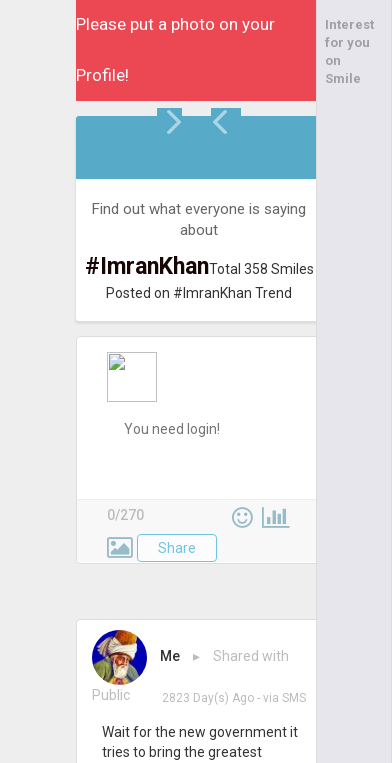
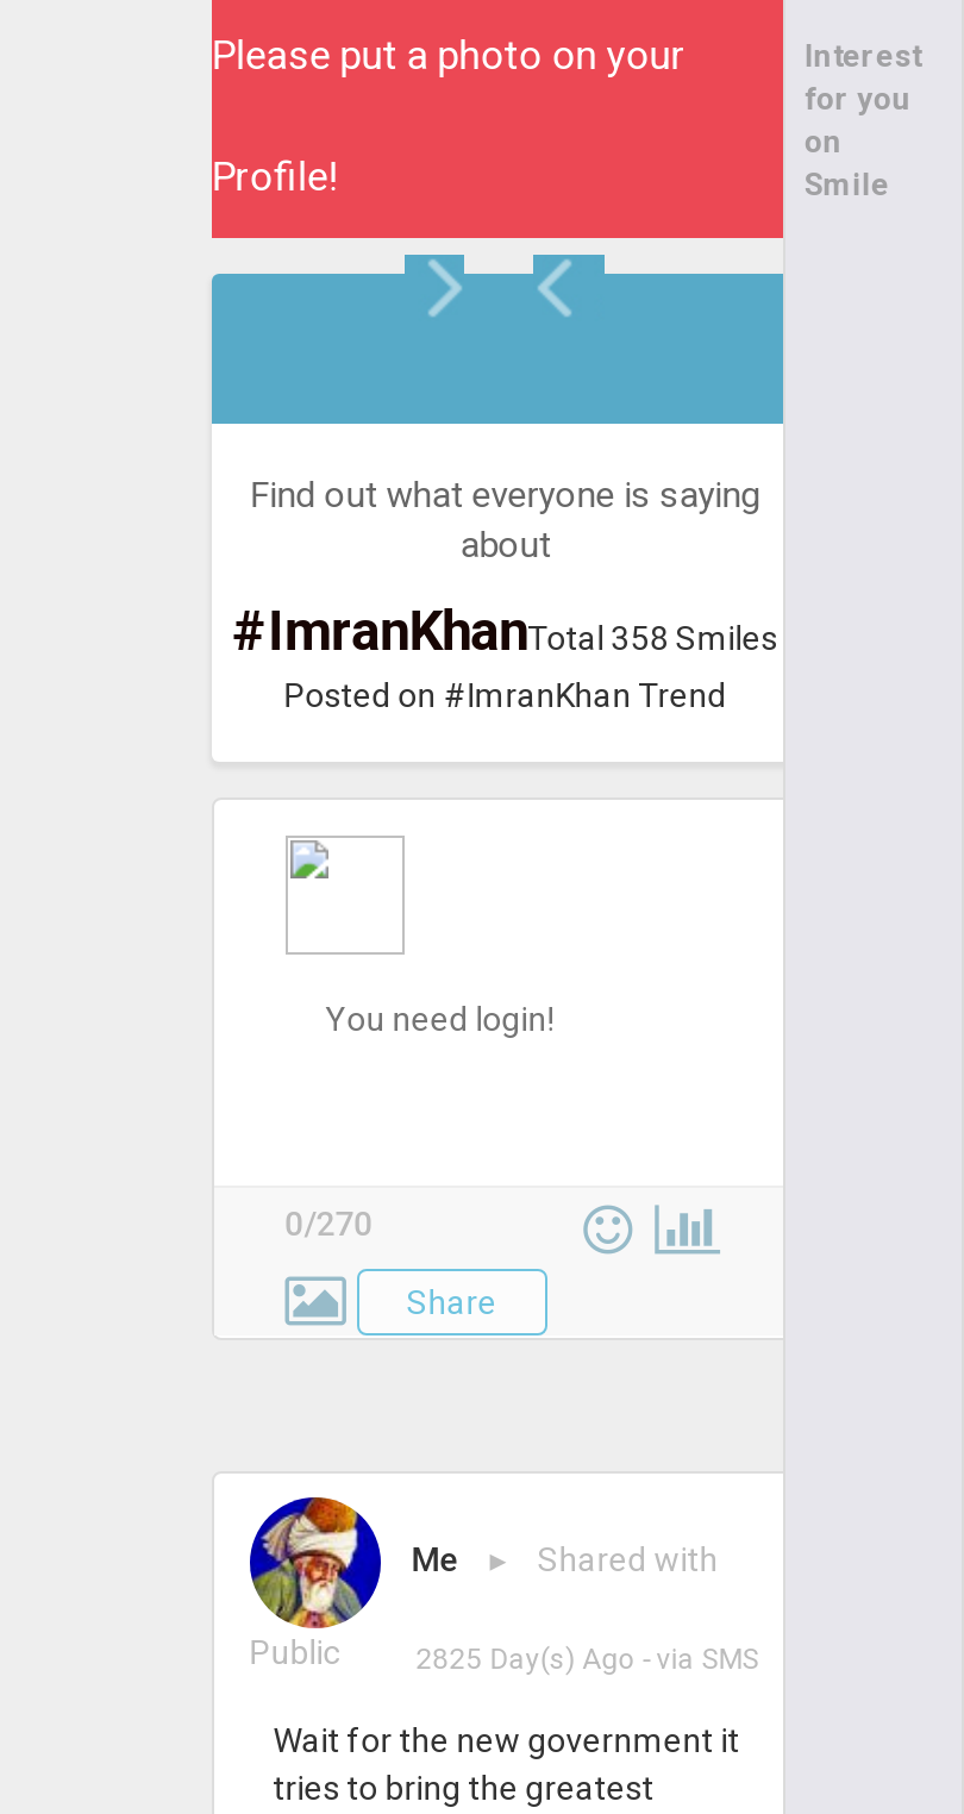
- 2823 Day(s) Ago - via SMS
+ 2825 Day(s) Ago - via SMS
